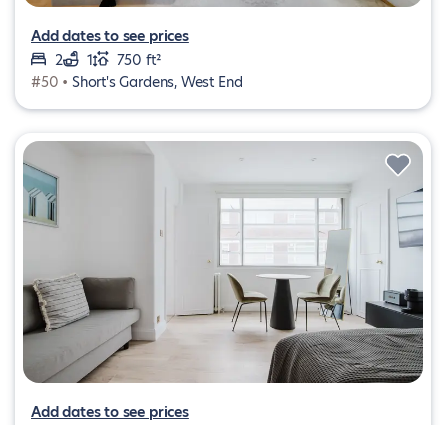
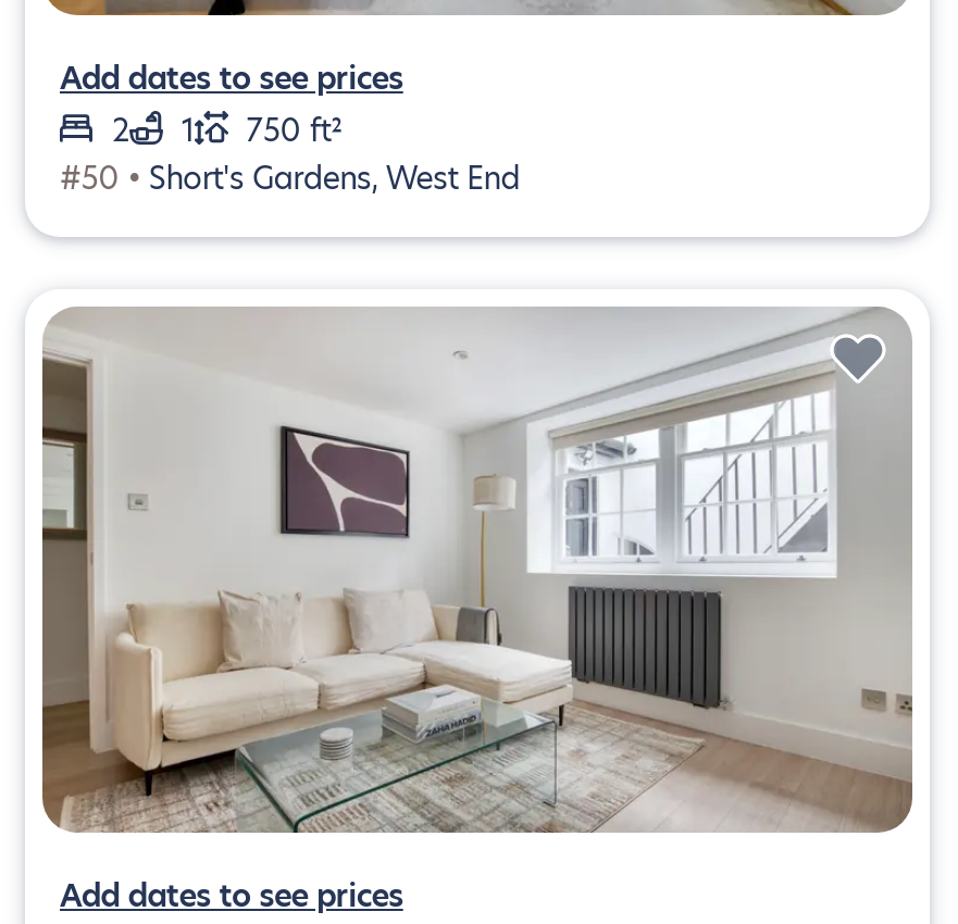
- [image]
+ [image]
